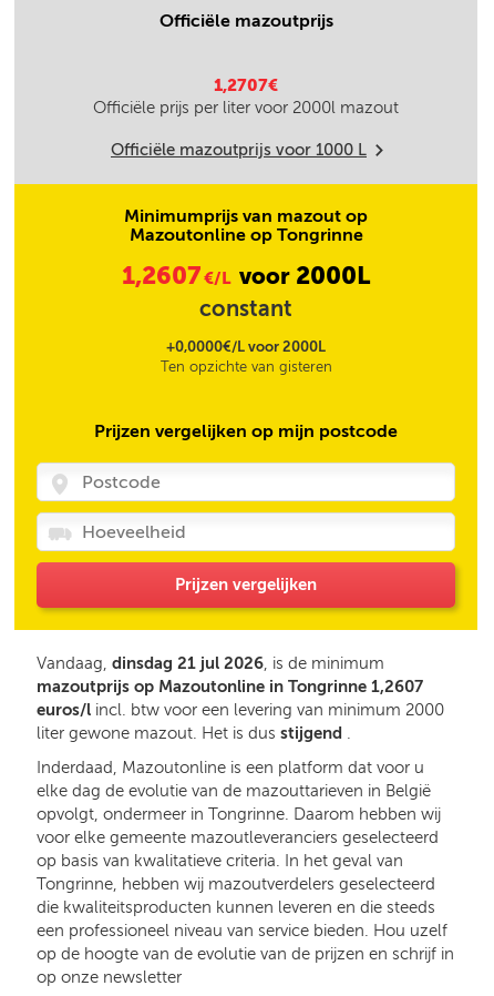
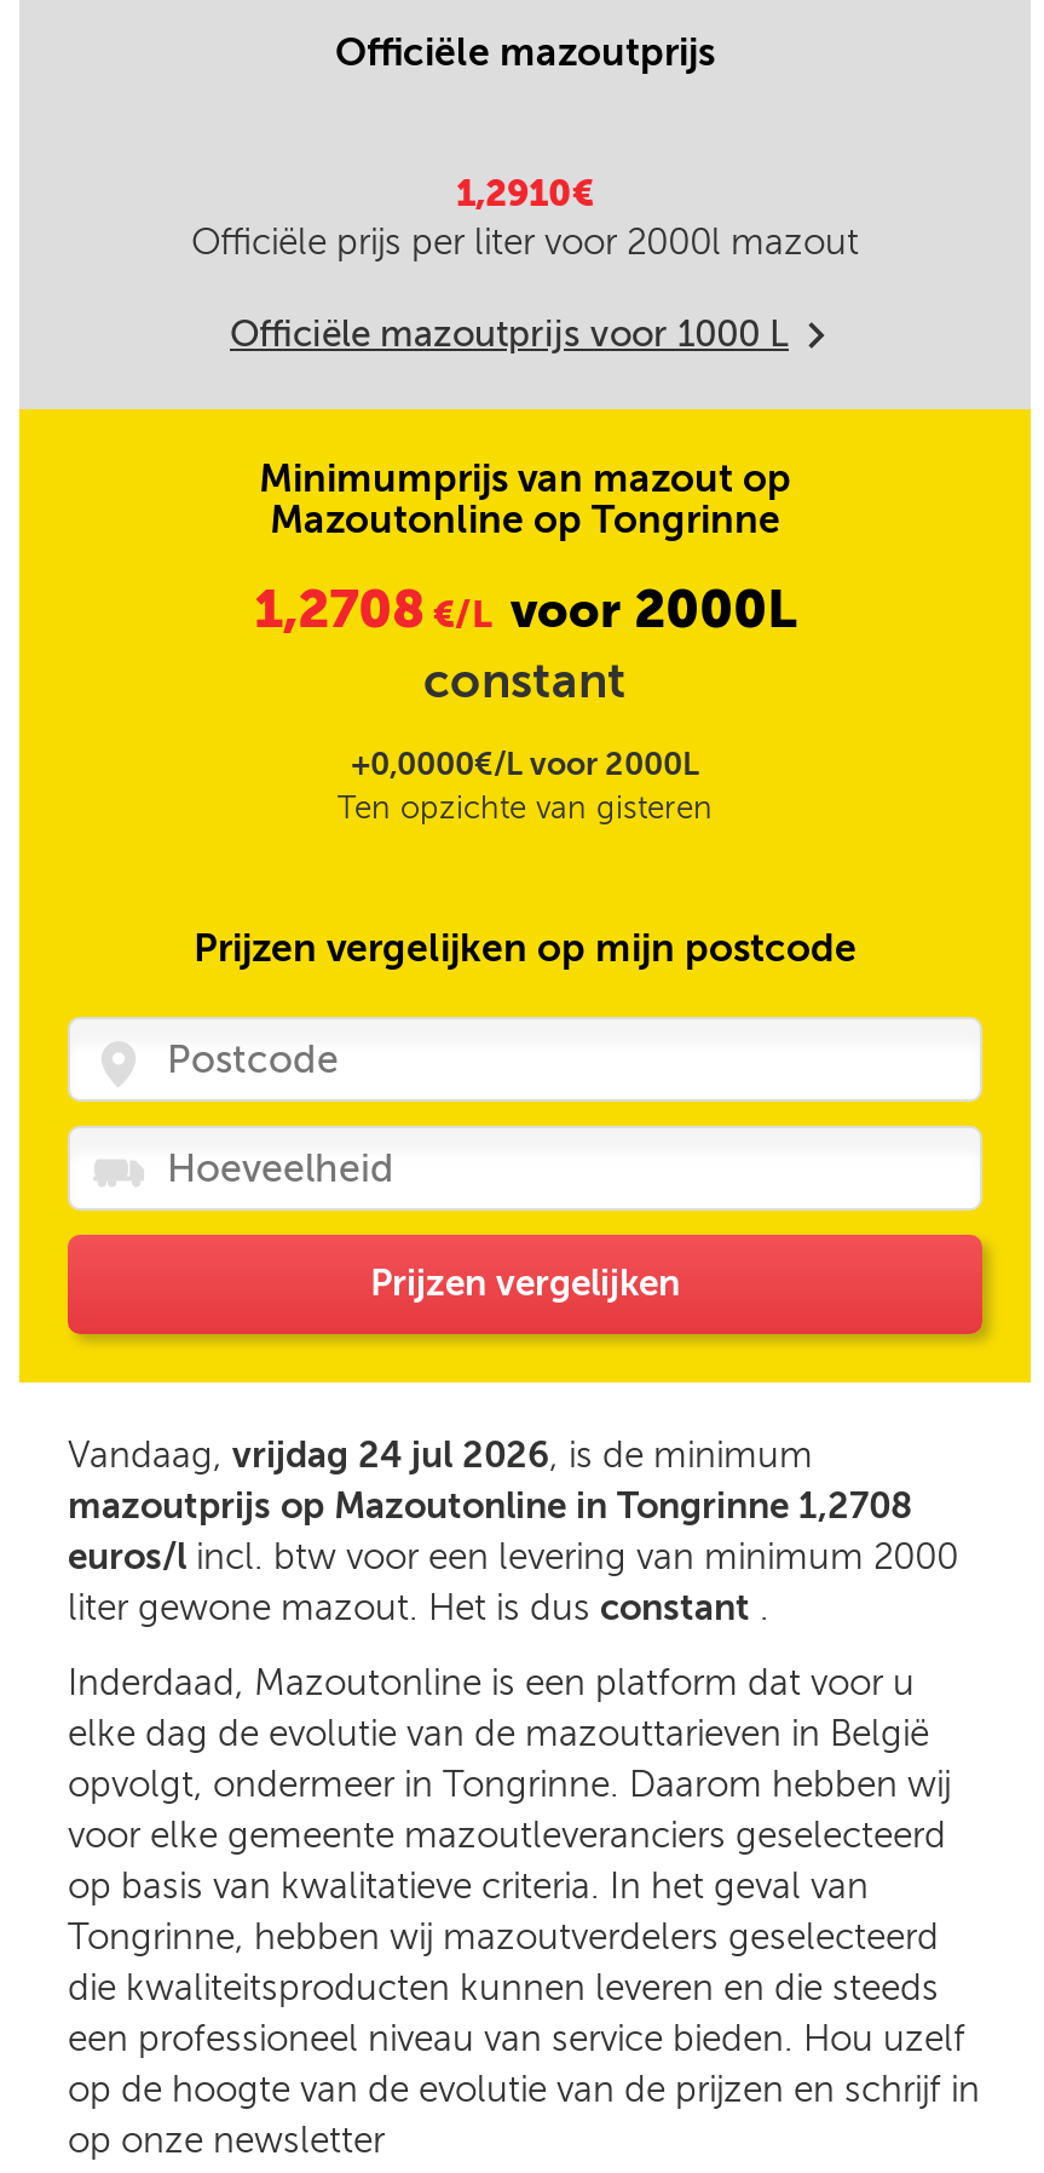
- 1,2707€
+ 1,2910€

- 1,2607 €/L voor 2000L
+ 1,2708 €/L voor 2000L

- Vandaag, dinsdag 21 jul 2026, is de minimum
+ Vandaag, vrijdag 24 jul 2026, is de minimum

- mazoutprijs op Mazoutonline in Tongrinne 1,2607
+ mazoutprijs op Mazoutonline in Tongrinne 1,2708

- liter gewone mazout. Het is dus stijgend.
+ liter gewone mazout. Het is dus constant.
